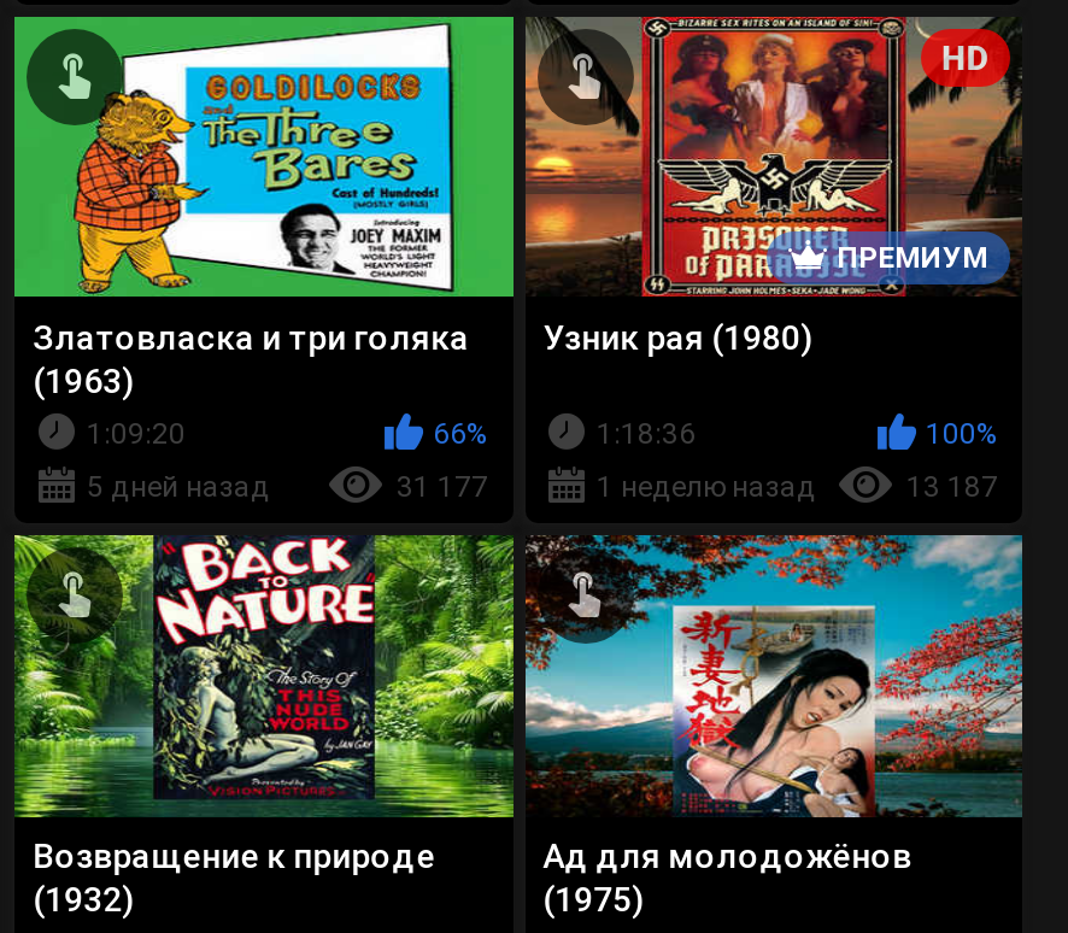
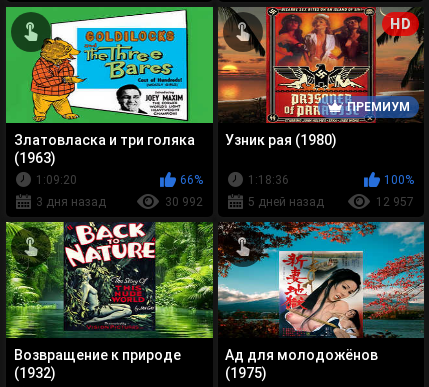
- 5 дней назад
+ 3 дня назад

- 31 177
+ 30 992

- 1 неделю назад
+ 5 дней назад

- 13 187
+ 12 957
